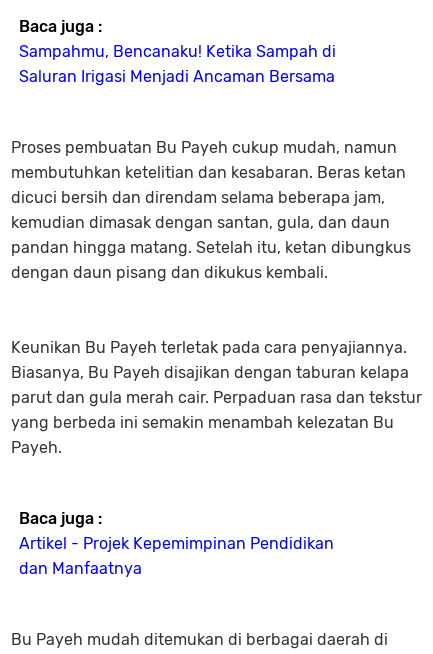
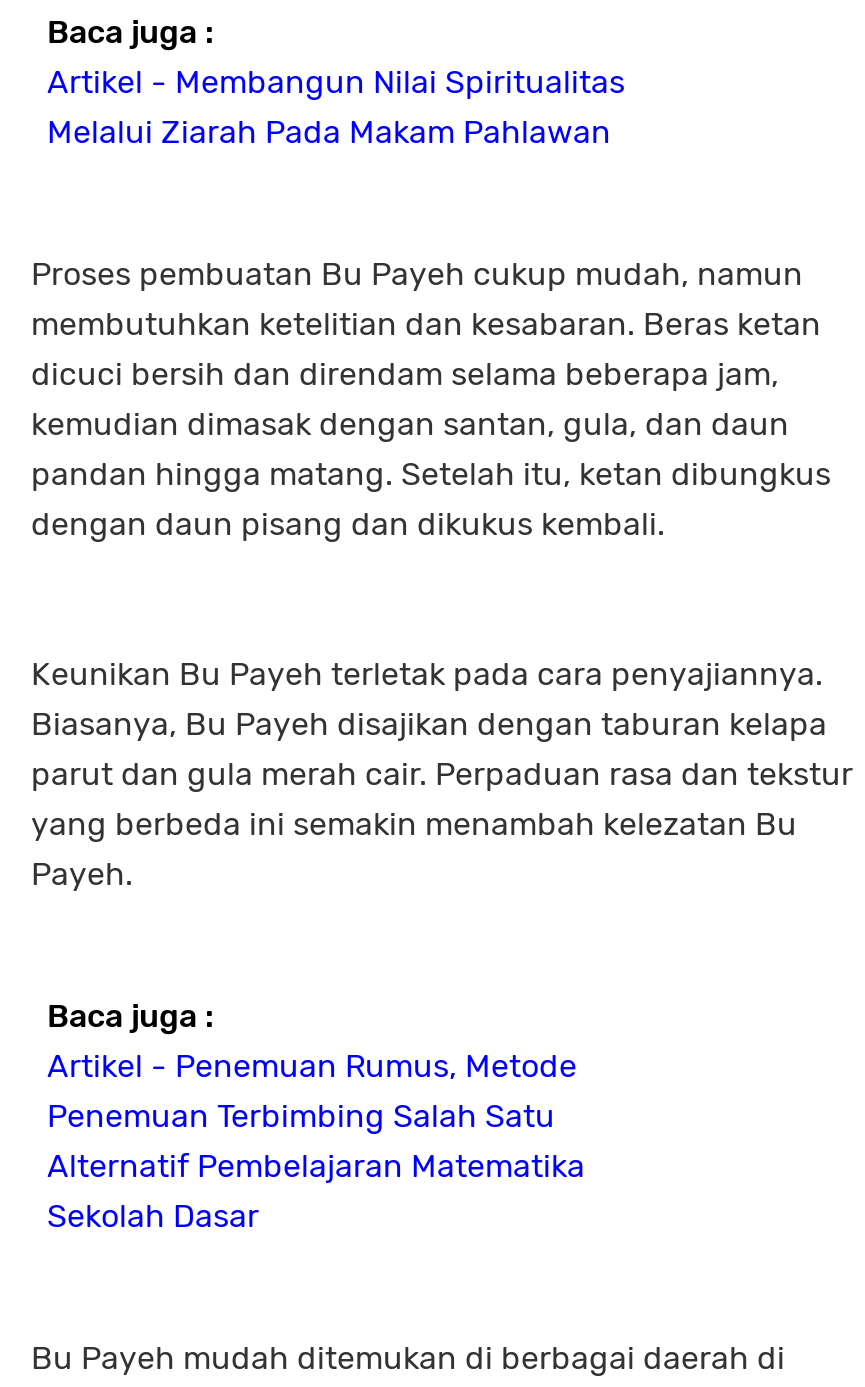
- Sampahmu, Bencanaku! Ketika Sampah di
- Saluran Irigasi Menjadi Ancaman Bersama
+ Artikel - Membangun Nilai Spiritualitas
+ Melalui Ziarah Pada Makam Pahlawan

- Artikel - Projek Kepemimpinan Pendidikan
- dan Manfaatnya
+ Artikel - Penemuan Rumus, Metode
+ Penemuan Terbimbing Salah Satu
+ Alternatif Pembelajaran Matematika
+ Sekolah Dasar
